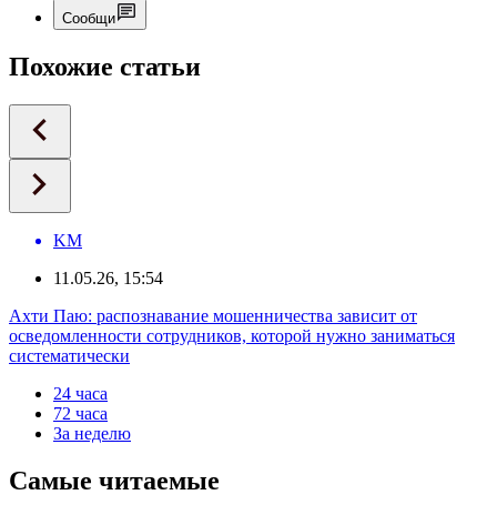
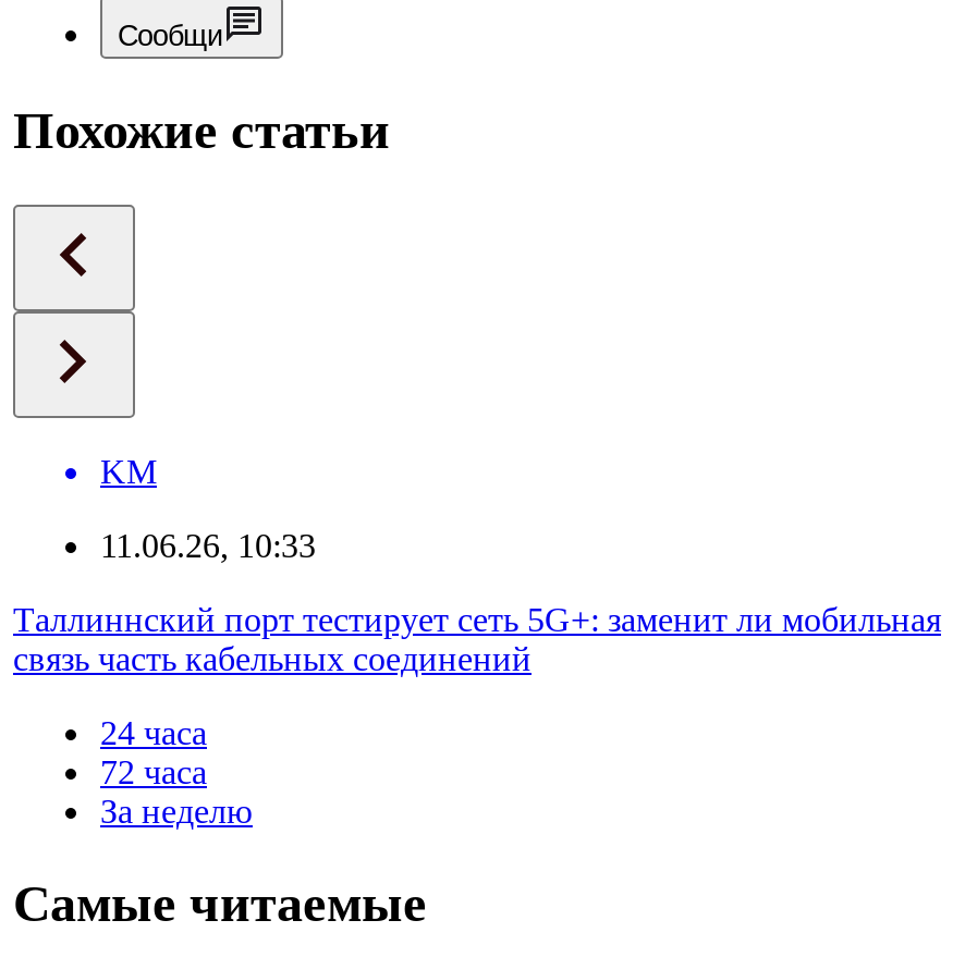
- 11.05.26, 15:54
+ 11.06.26, 10:33

- Ахти Паю: распознавание мошенничества зависит от
- осведомленности сотрудников, которой нужно заниматься
- систематически
+ Таллиннский порт тестирует сеть 5G+: заменит ли мобильная
+ связь часть кабельных соединений
